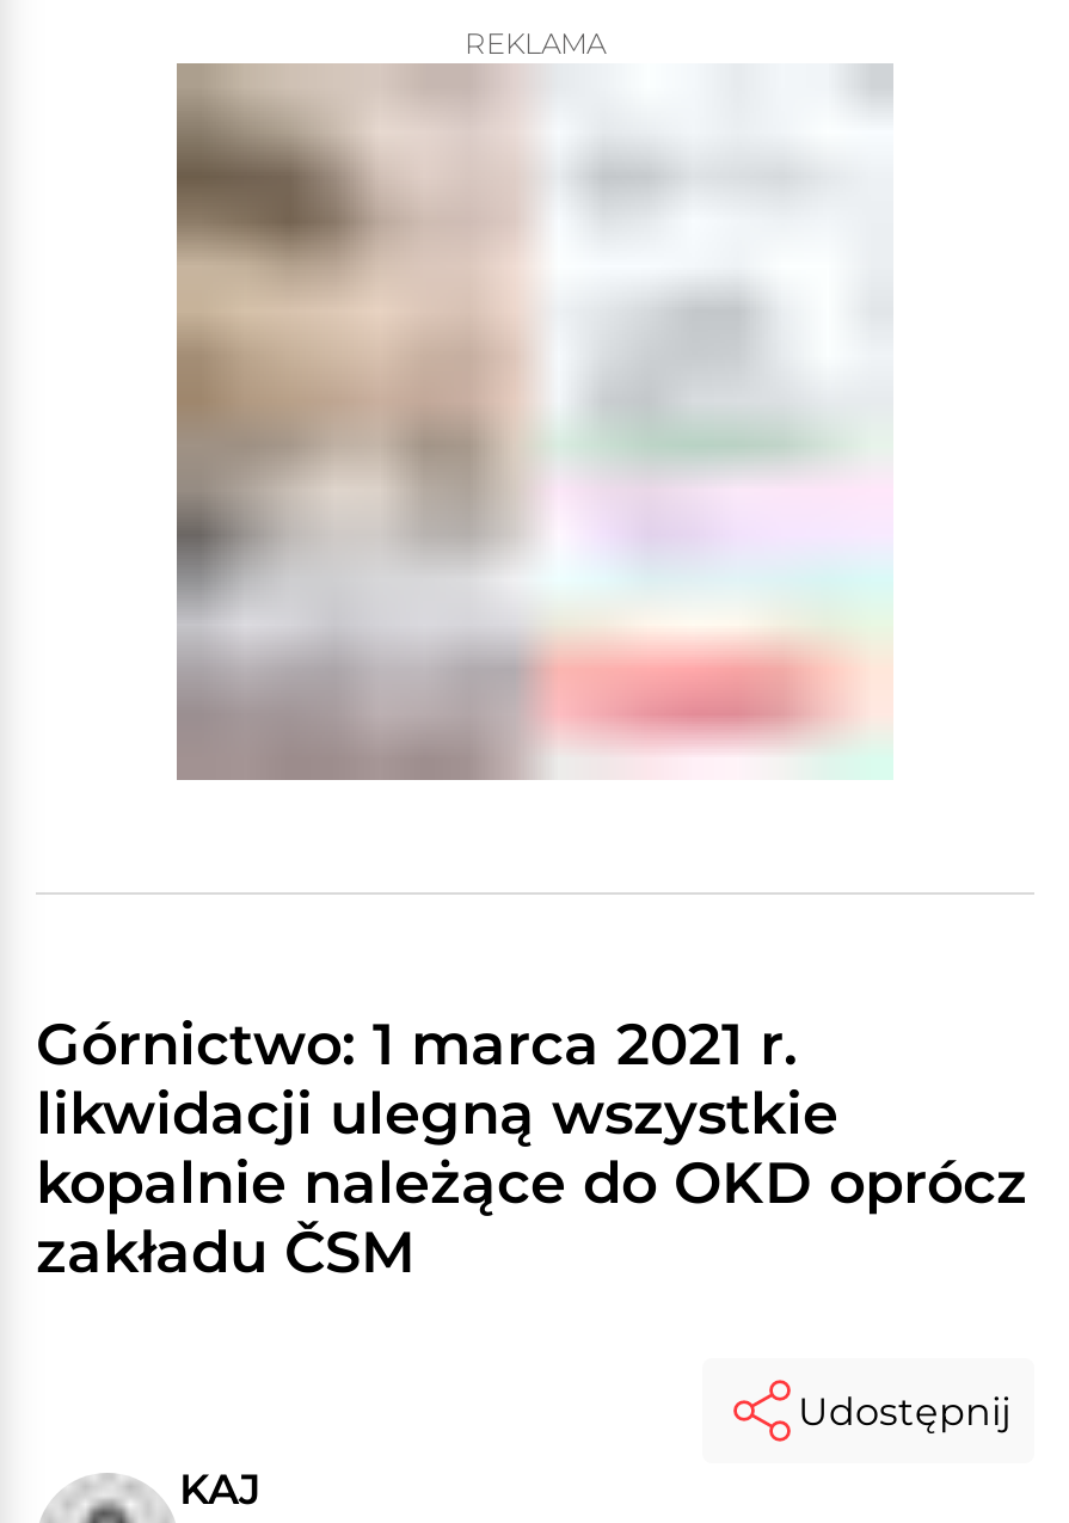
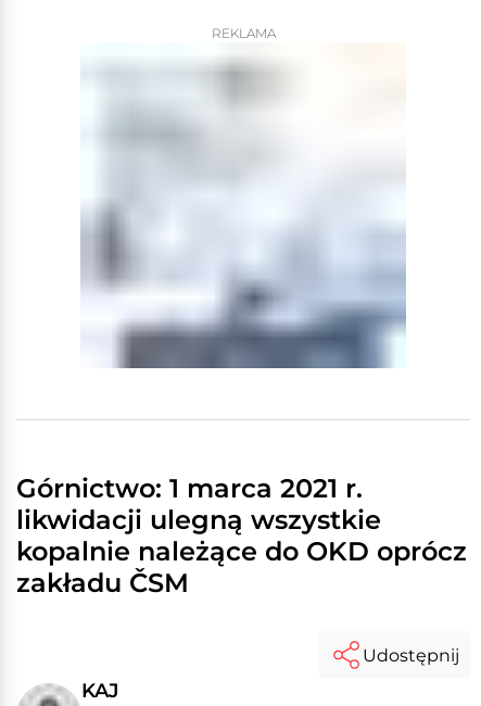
- [image]
+ [image]
